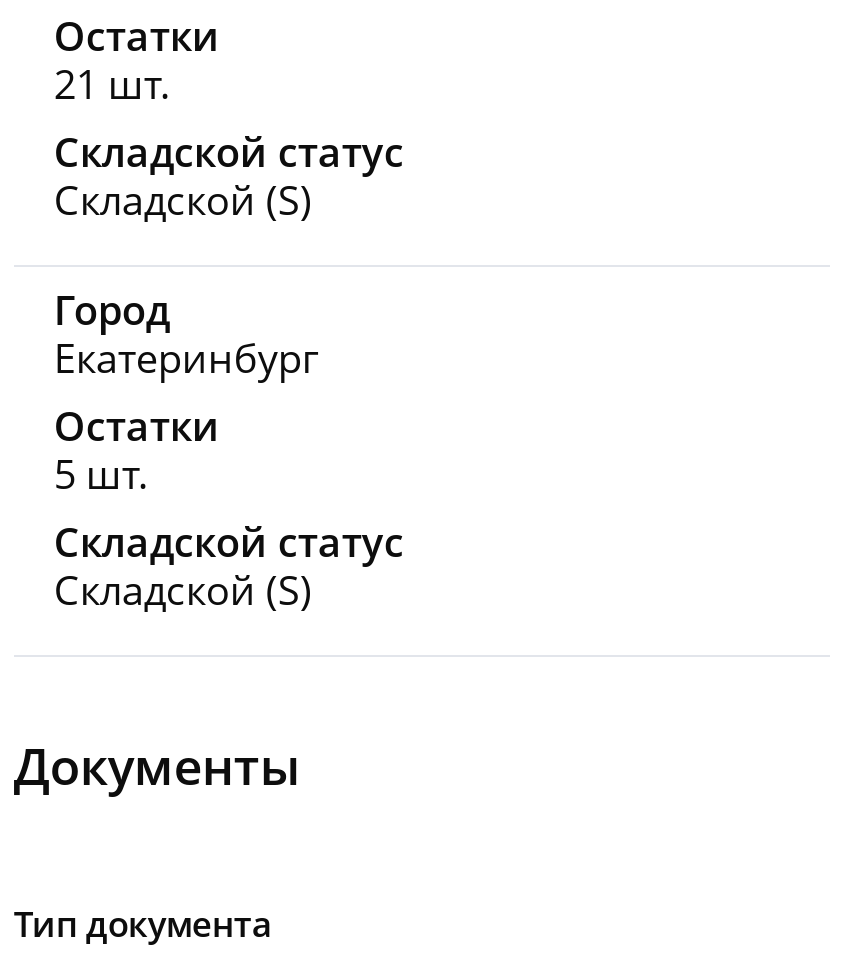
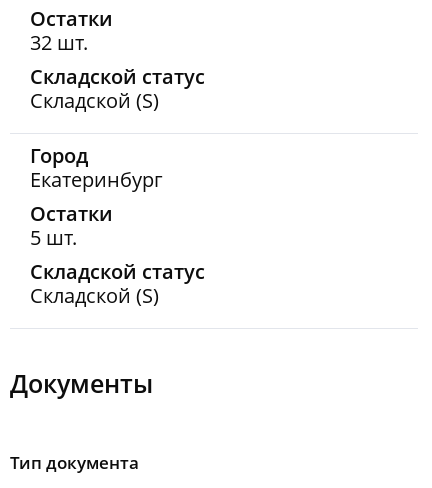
- 21 шт.
+ 32 шт.
